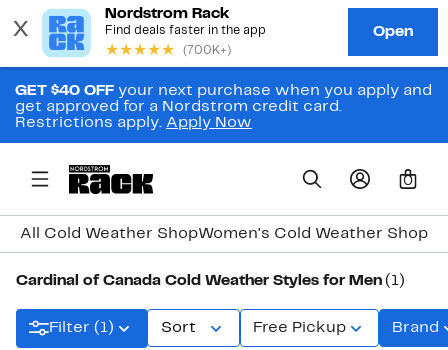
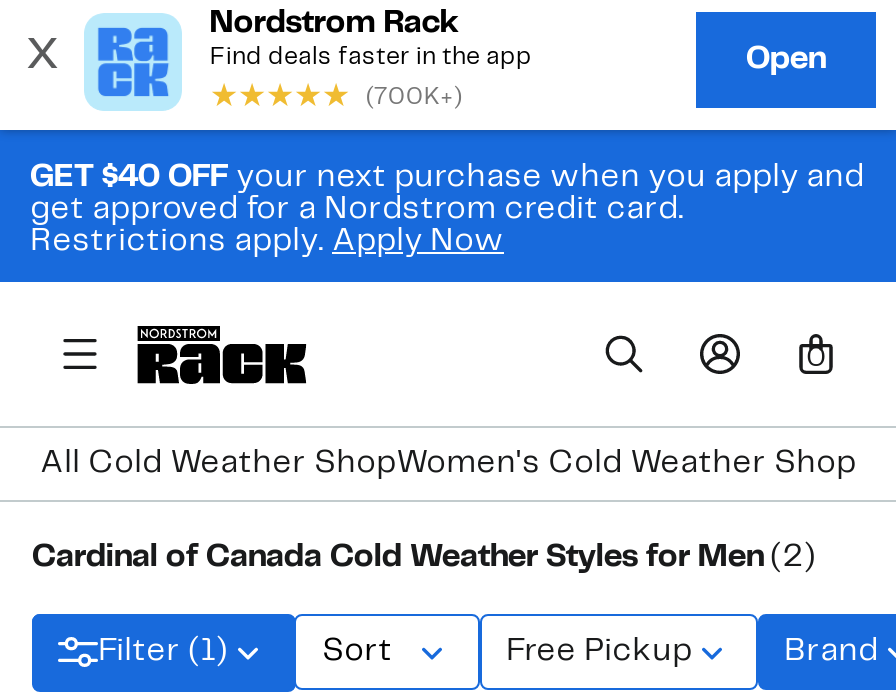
- Cardinal of Canada Cold Weather Styles for Men (1)
+ Cardinal of Canada Cold Weather Styles for Men (2)
